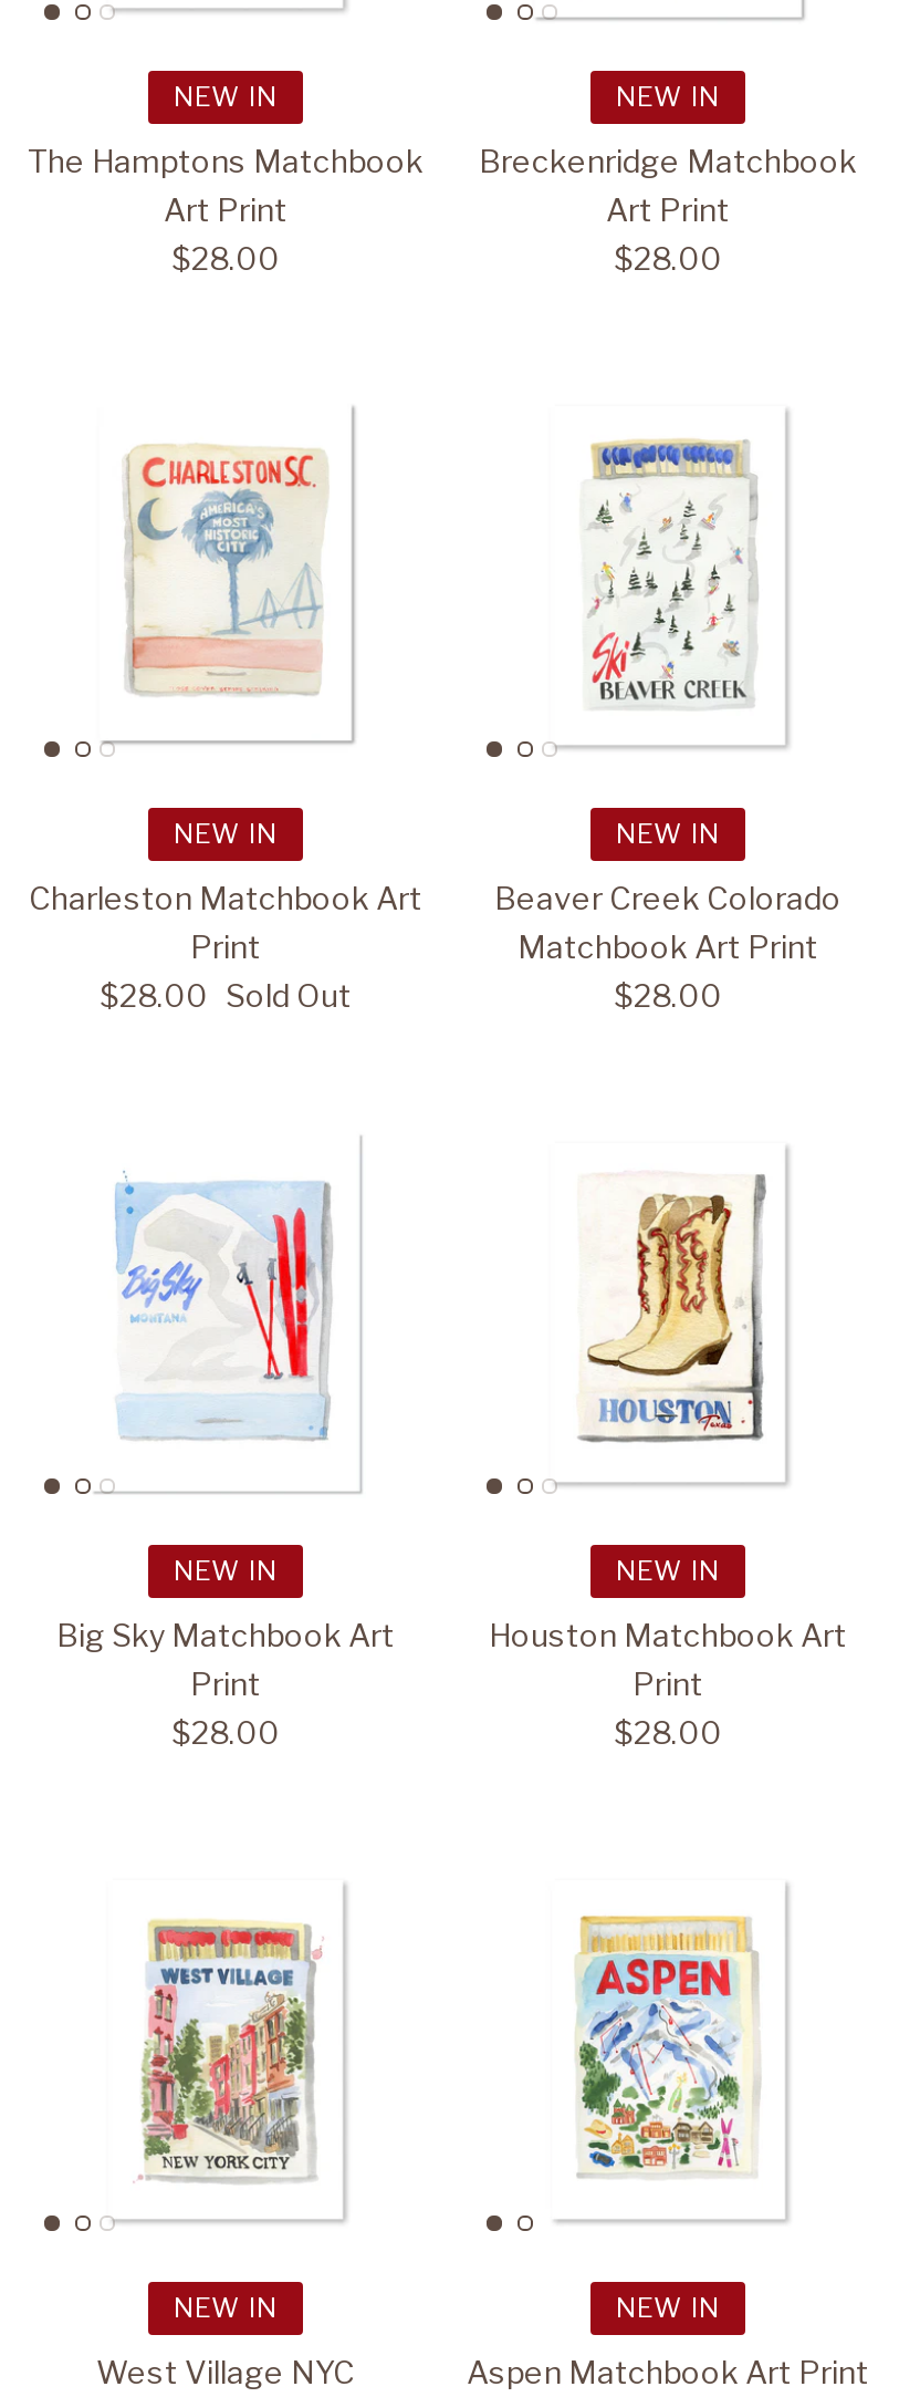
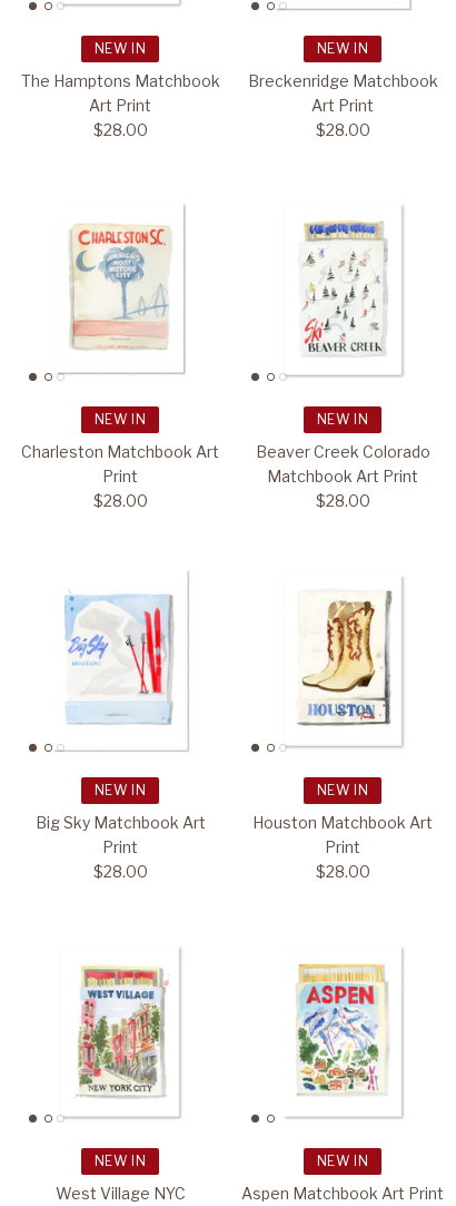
- $28.00 Sold Out
+ $28.00
